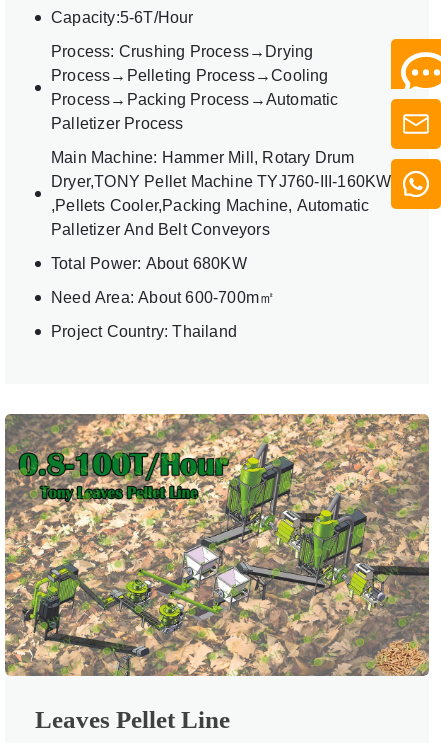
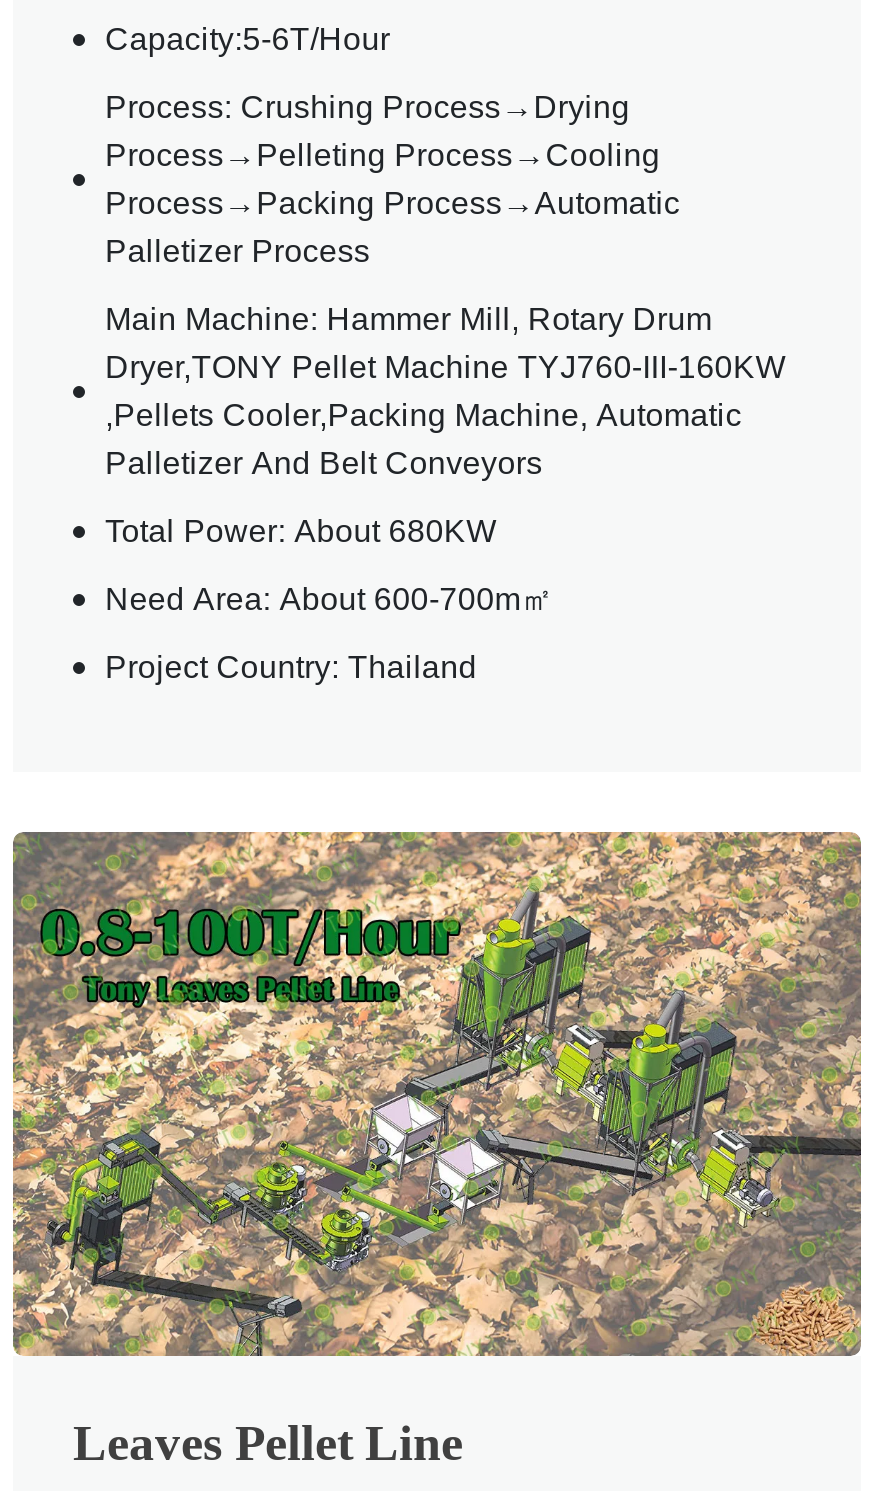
- [image]

- [image]

- [image]
